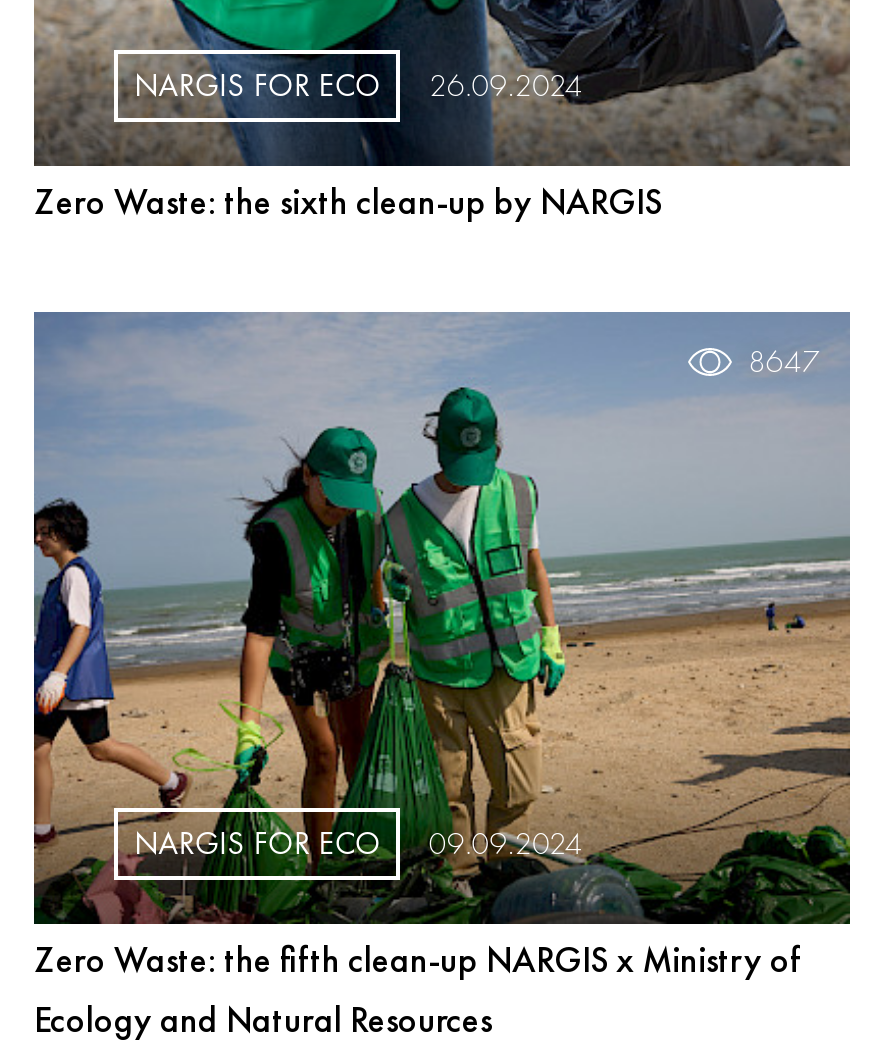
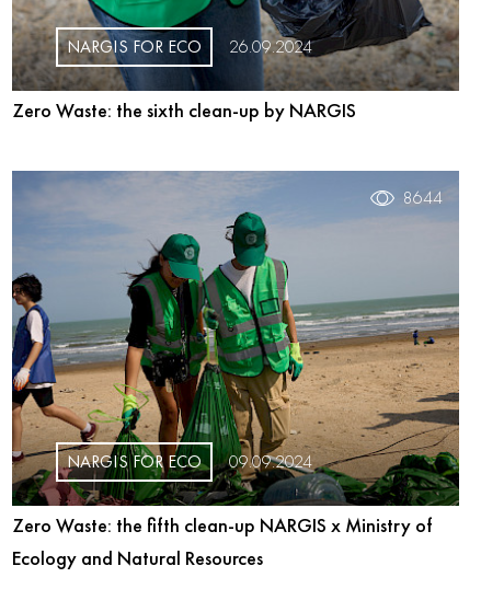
- 8647
+ 8644
